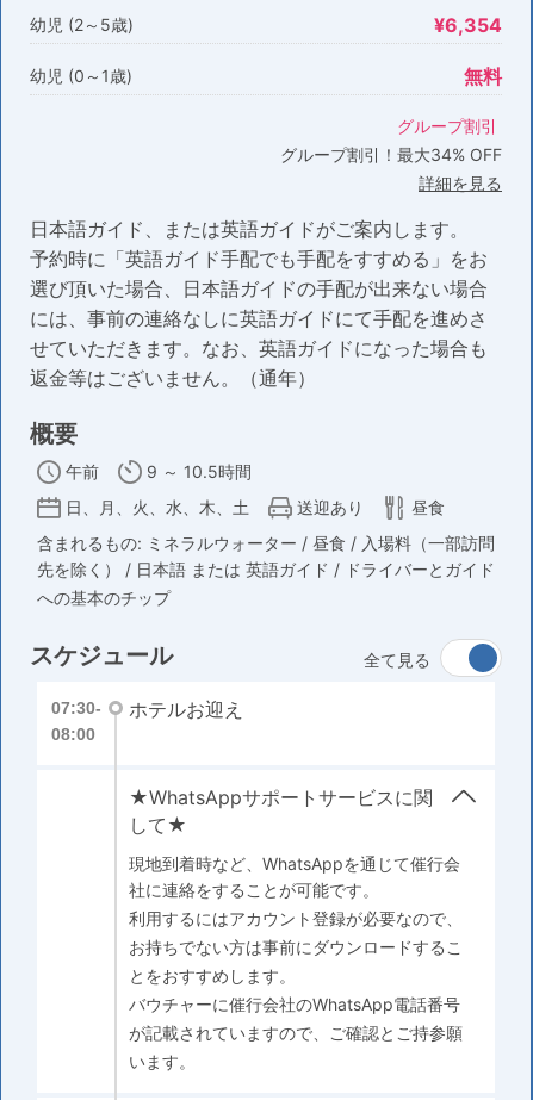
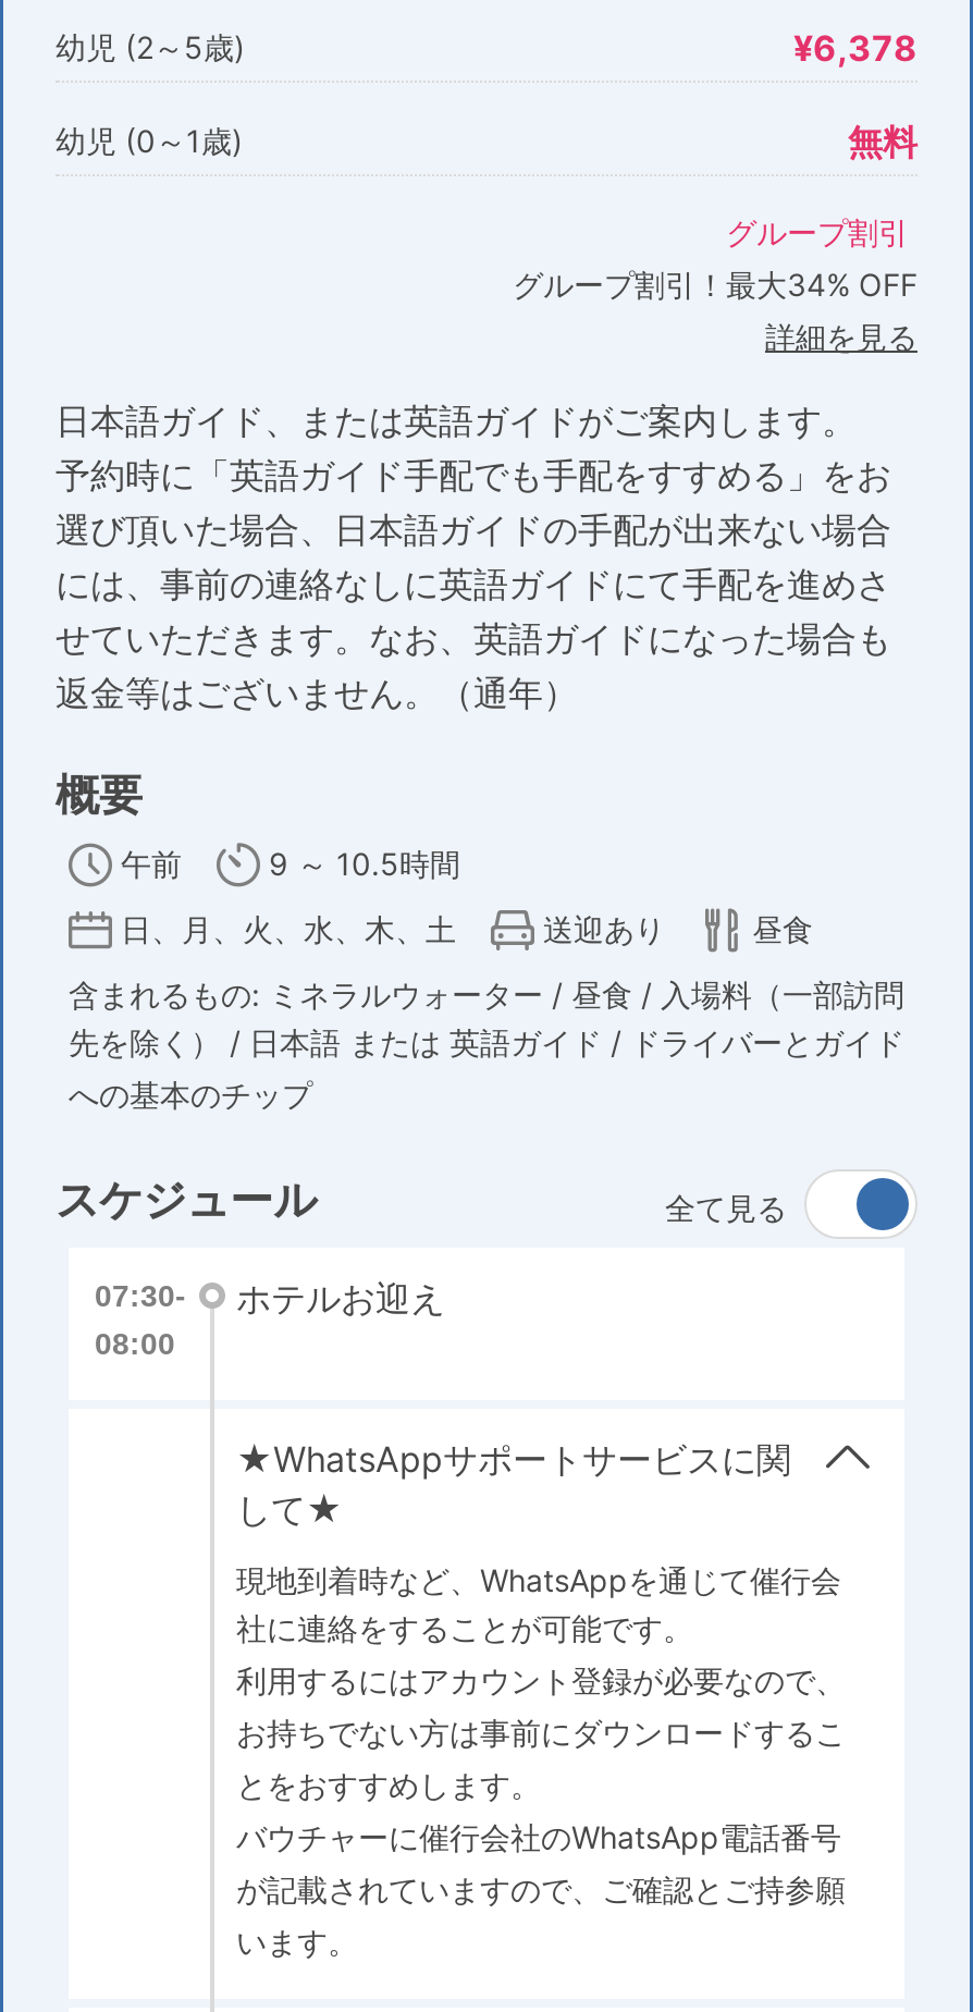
- ¥6,354
+ ¥6,378
